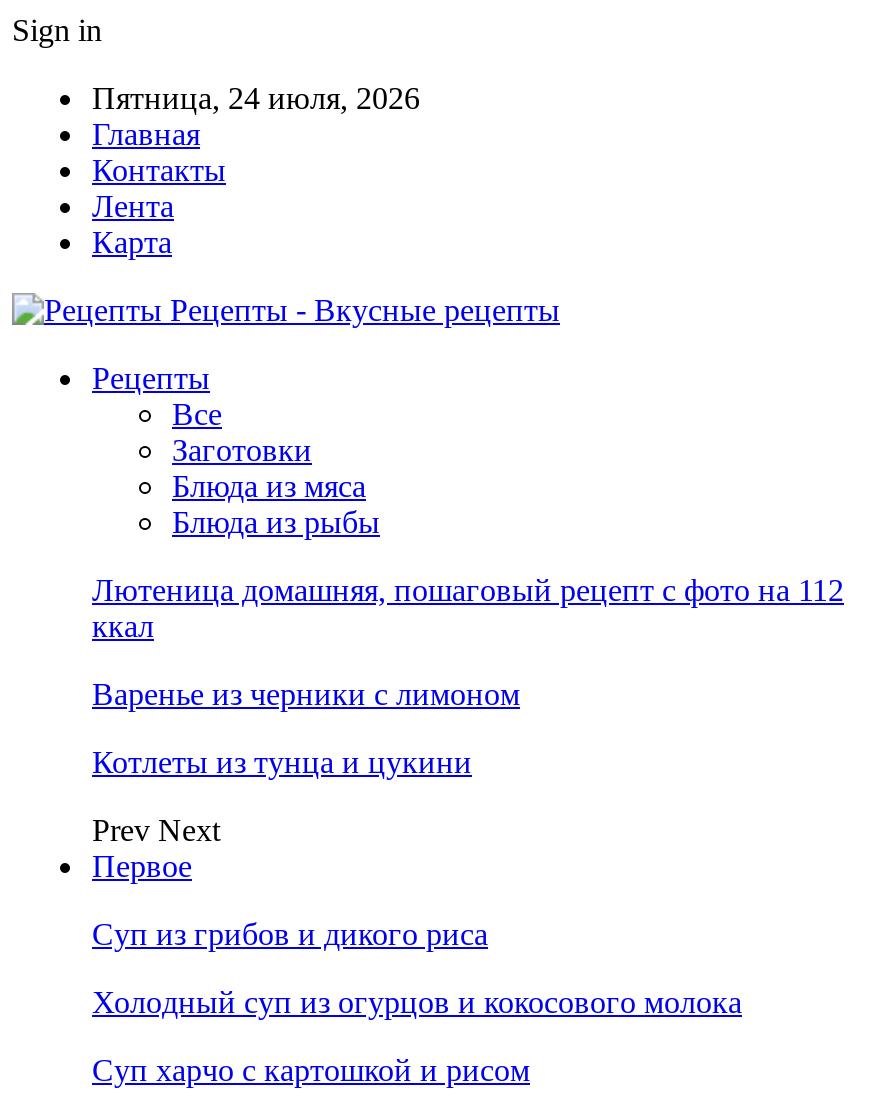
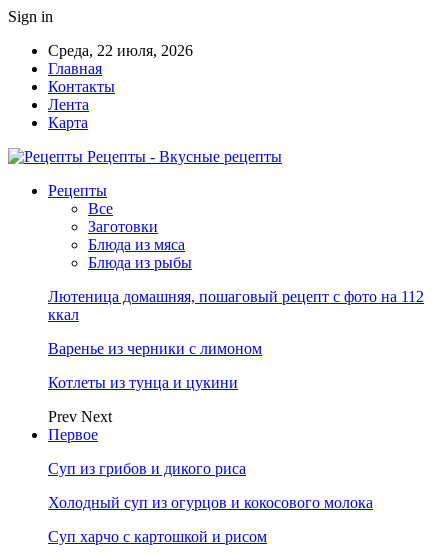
- Пятница, 24 июля, 2026
+ Среда, 22 июля, 2026
